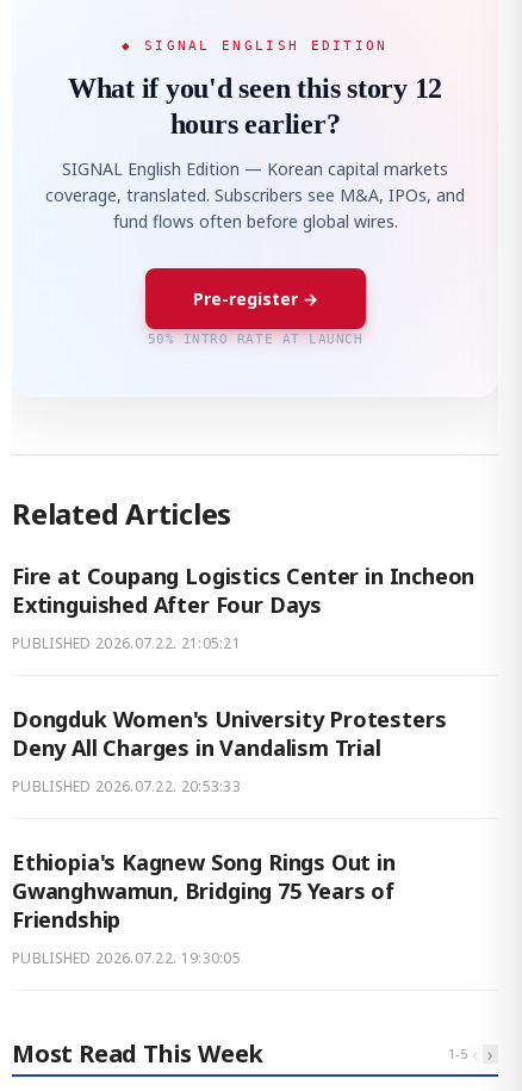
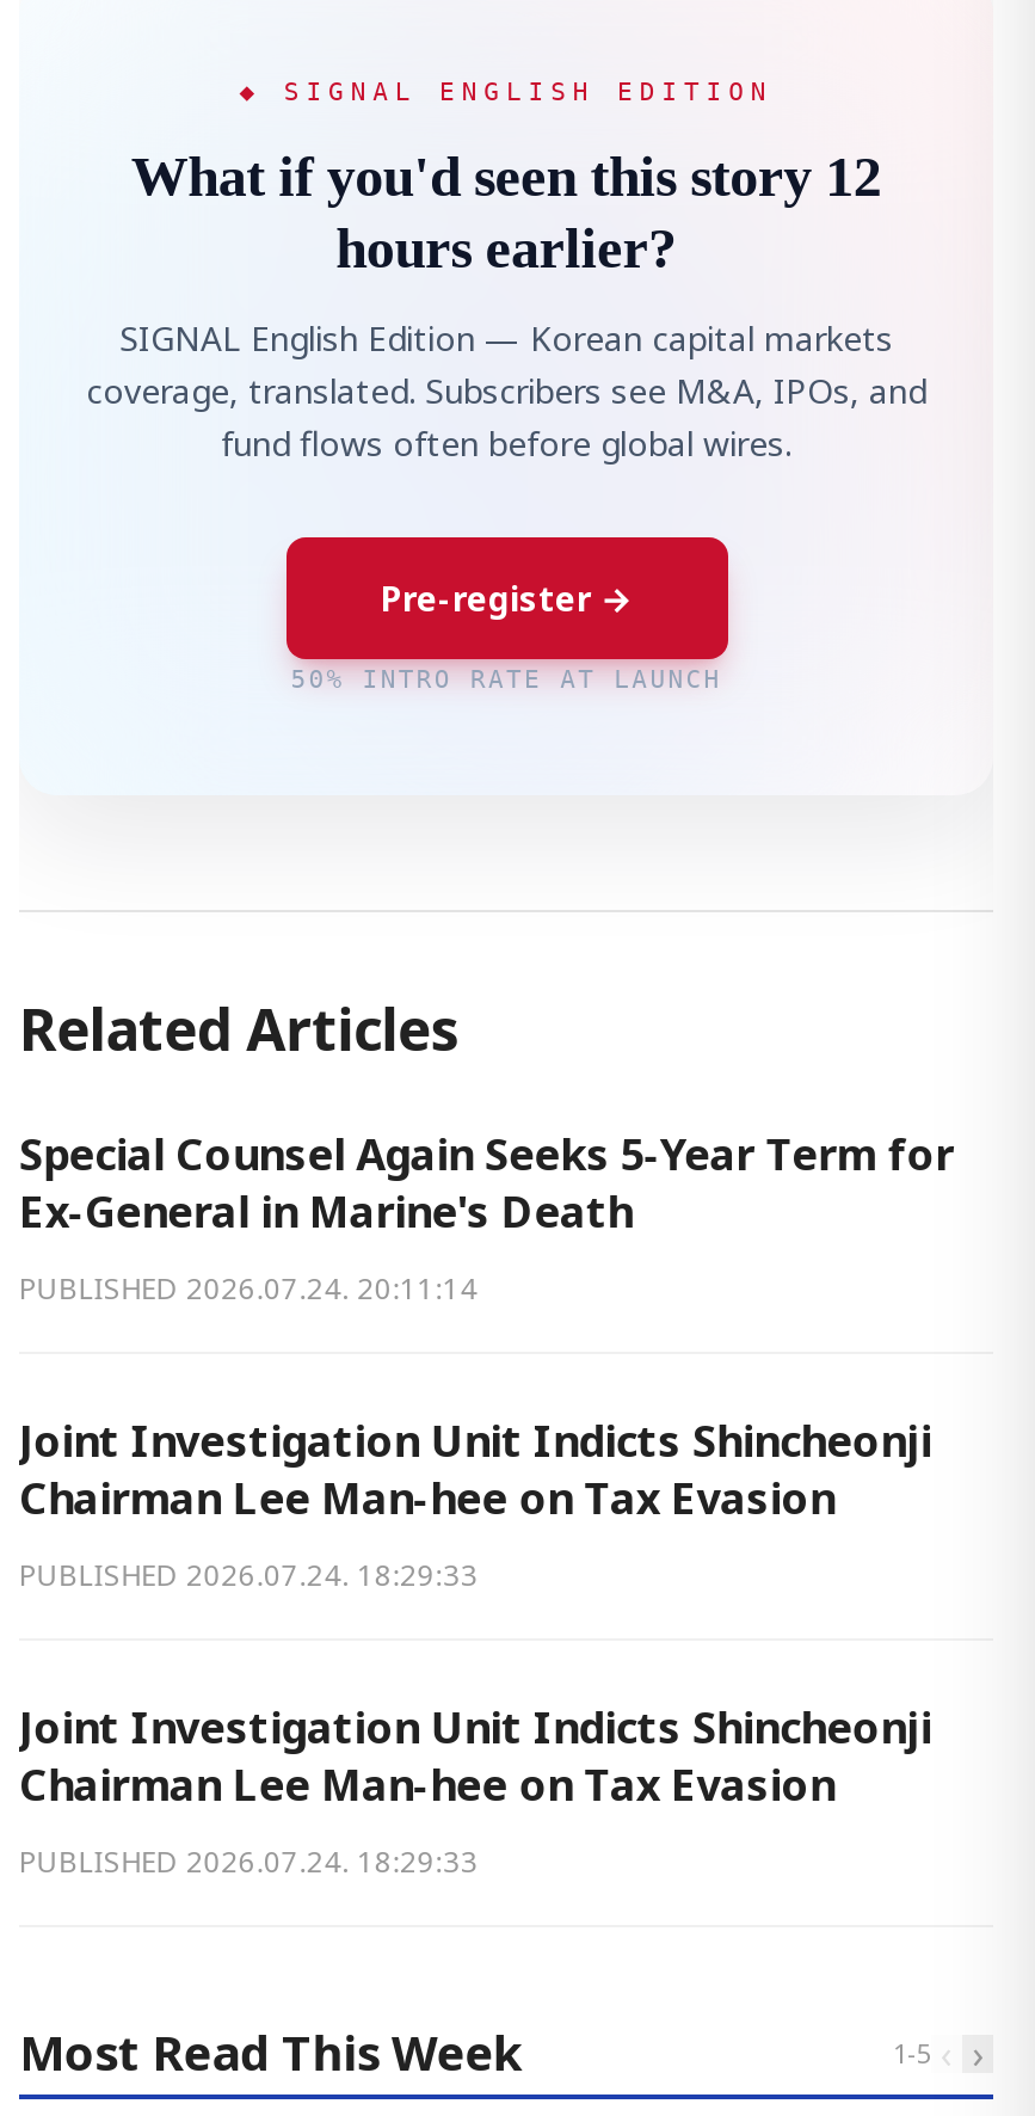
- Fire at Coupang Logistics Center in Incheon
- Extinguished After Four Days
+ Special Counsel Again Seeks 5-Year Term for
+ Ex-General in Marine's Death

- PUBLISHED 2026.07.22. 21:05:21
+ PUBLISHED 2026.07.24. 20:11:14

- Dongduk Women's University Protesters
- Deny All Charges in Vandalism Trial
+ Joint Investigation Unit Indicts Shincheonji
+ Chairman Lee Man-hee on Tax Evasion

- PUBLISHED 2026.07.22. 20:53:33
+ PUBLISHED 2026.07.24. 18:29:33

- Ethiopia's Kagnew Song Rings Out in
- Gwanghwamun, Bridging 75 Years of
- Friendship
+ Joint Investigation Unit Indicts Shincheonji
+ Chairman Lee Man-hee on Tax Evasion

- PUBLISHED 2026.07.22. 19:30:05
+ PUBLISHED 2026.07.24. 18:29:33
